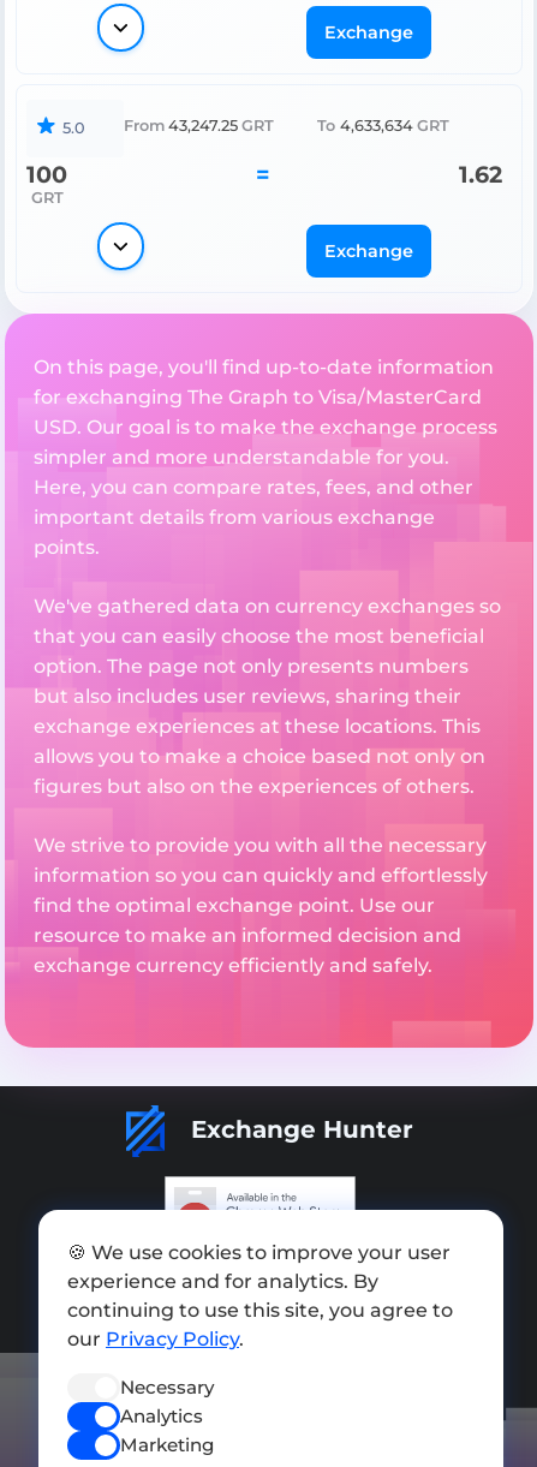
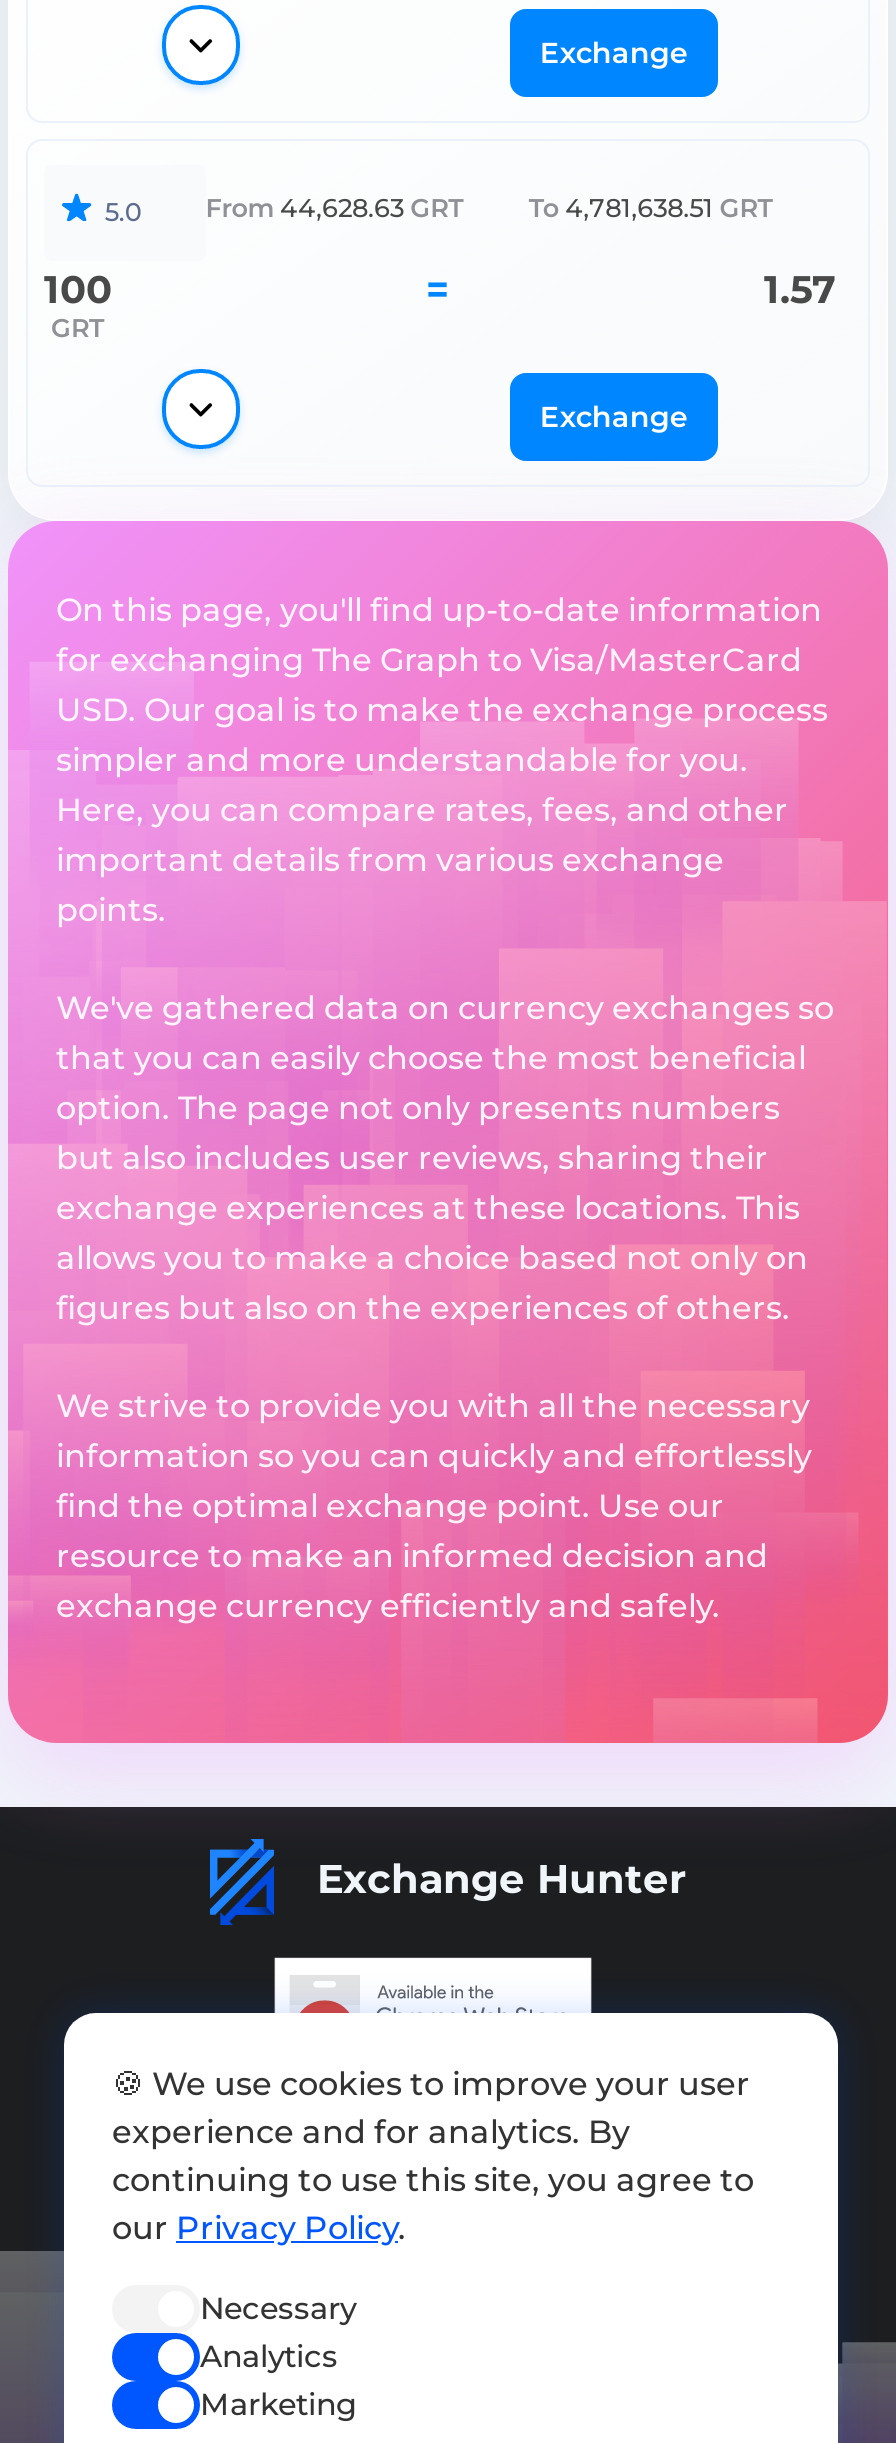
- From 43,247.25 GRT
+ From 44,628.63 GRT

- To 4,633,634 GRT
+ To 4,781,638.51 GRT

- 1.62
+ 1.57
